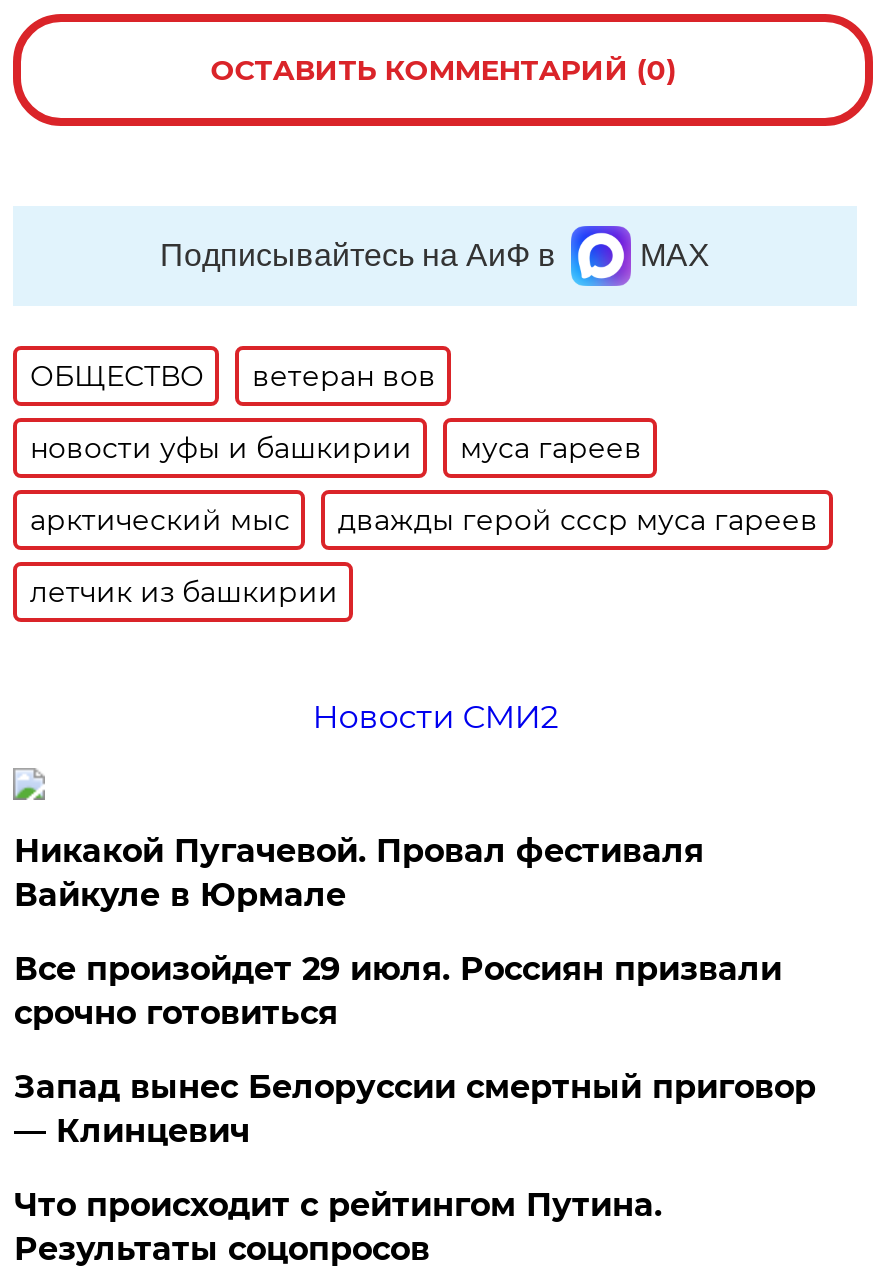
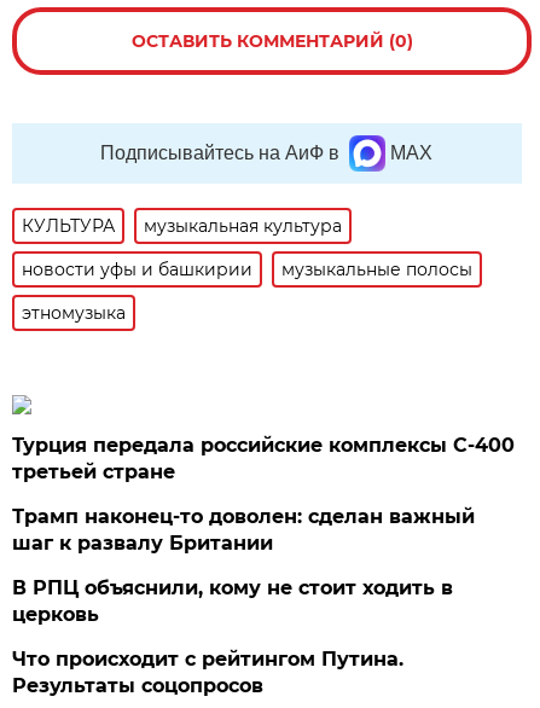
- ОБЩЕСТВО
- ветеран вов
+ КУЛЬТУРА
+ музыкальная культура

- муса гареев
- арктический мыс
- дважды герой ссср муса гареев
- летчик из башкирии
- Новости СМИ2
+ музыкальные полосы
+ этномузыка

- Никакой Пугачевой. Провал фестиваля
- Вайкуле в Юрмале
- Все произойдет 29 июля. Россиян призвали
- срочно готовиться
- Запад вынес Белоруссии смертный приговор
- — Клинцевич
+ Турция передала российские комплексы С-400
+ третьей стране
+ Трамп наконец-то доволен: сделан важный
+ шаг к развалу Британии
+ В РПЦ объяснили, кому не стоит ходить в
+ церковь
